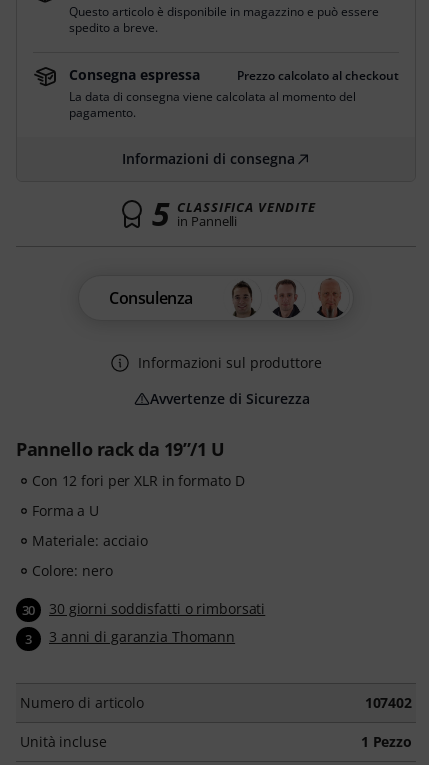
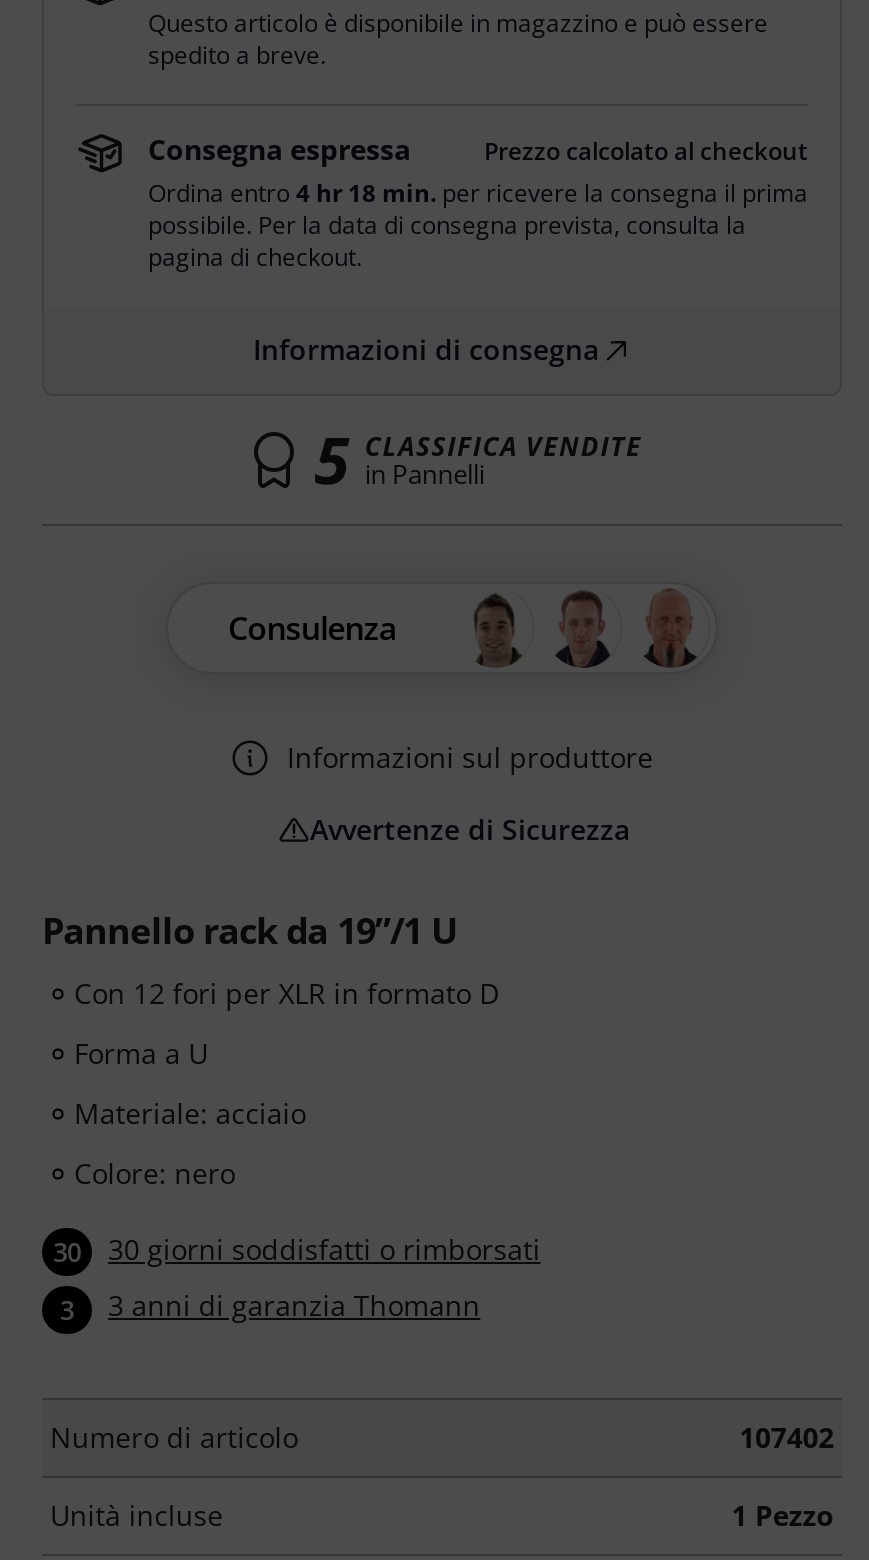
- La data di consegna viene calcolata al momento del
- pagamento.
+ Ordina entro 4 hr 18 min. per ricevere la consegna il prima
+ possibile. Per la data di consegna prevista, consulta la
+ pagina di checkout.
